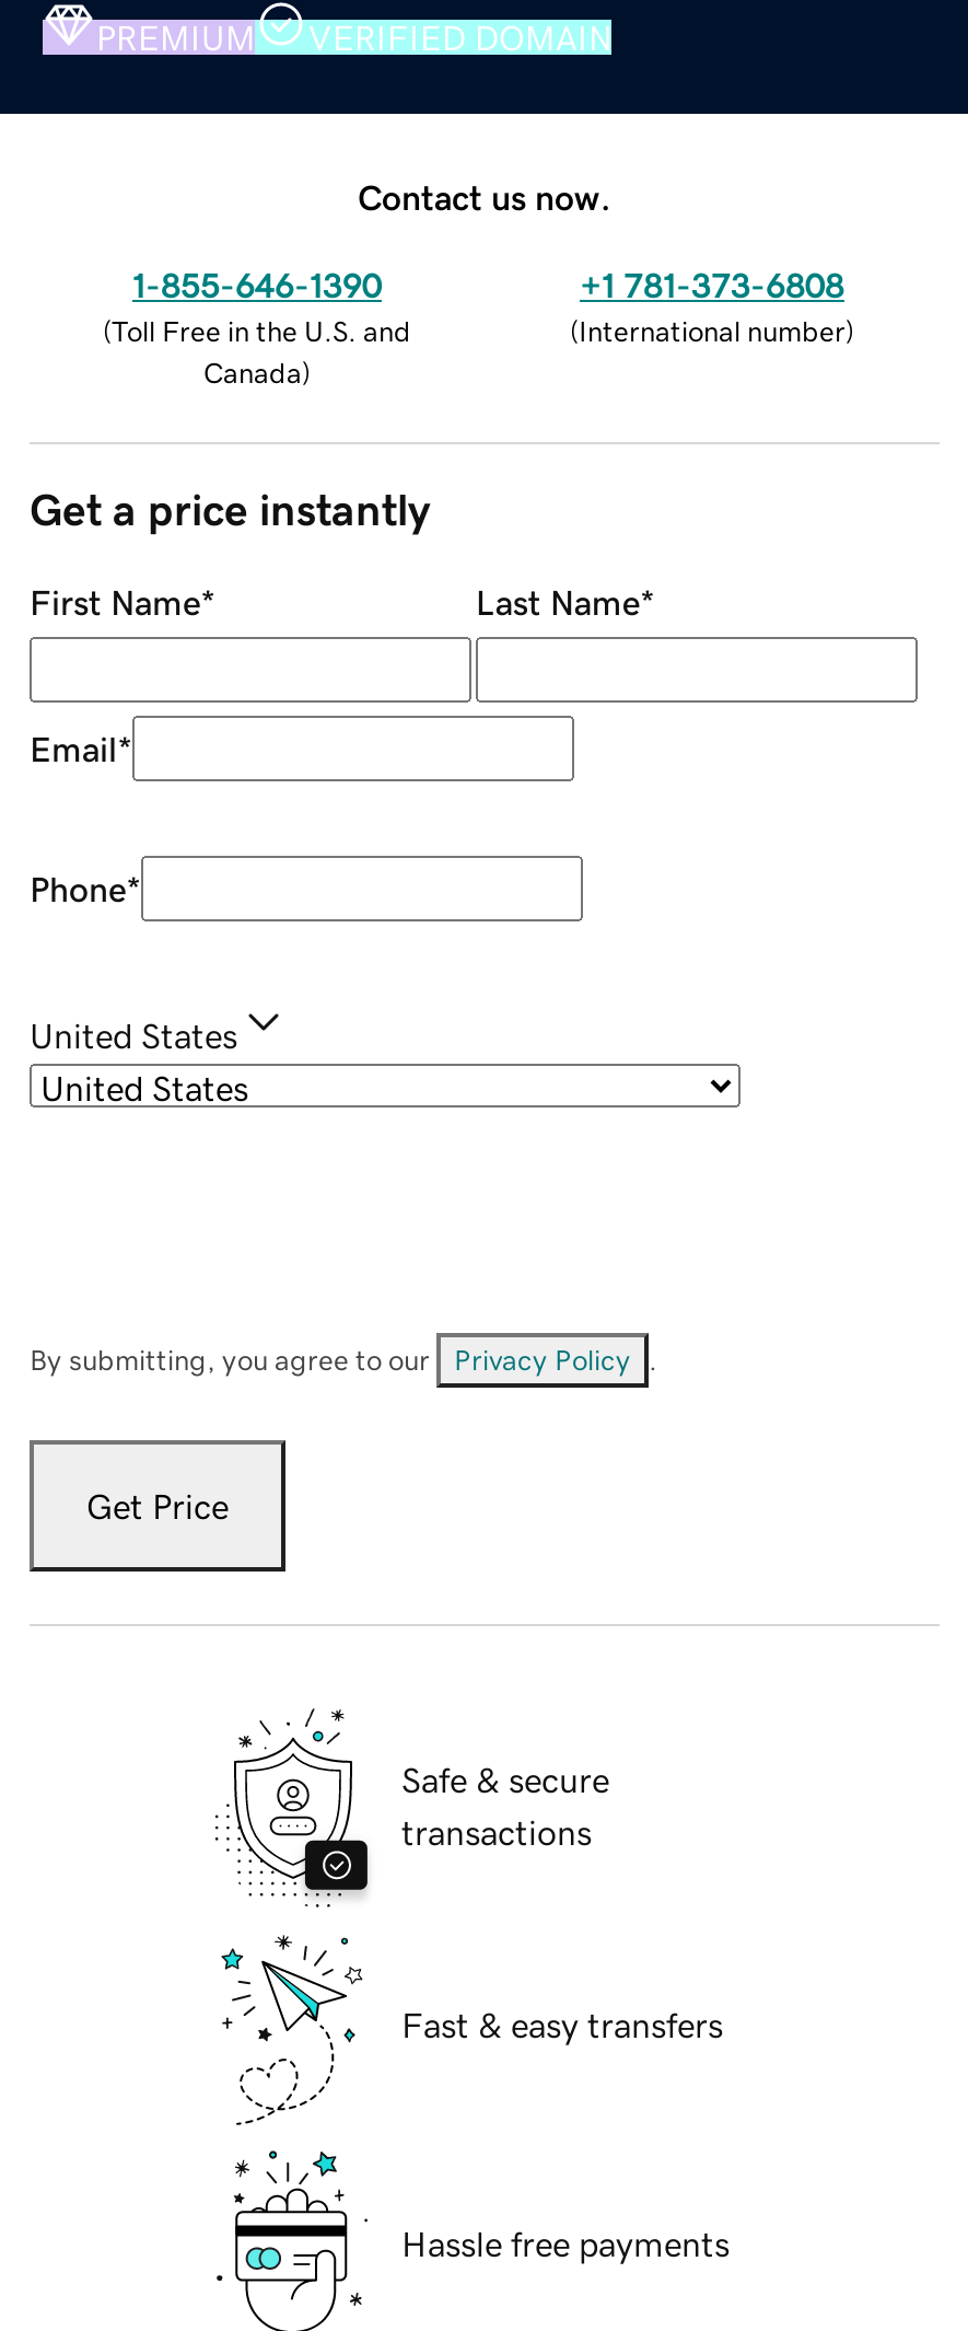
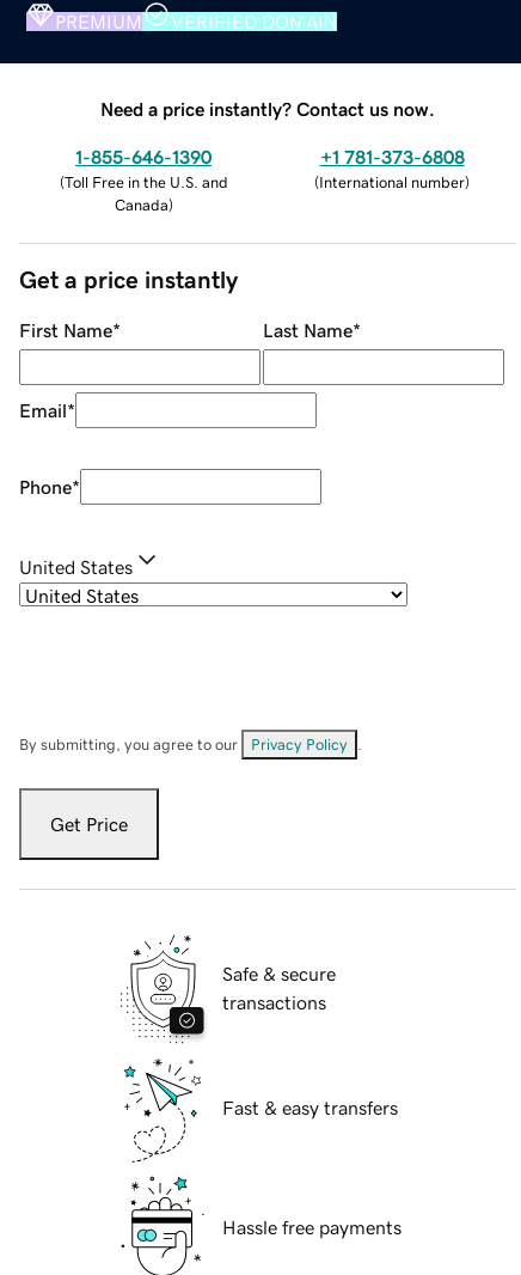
- Contact us now.
+ Need a price instantly? Contact us now.
